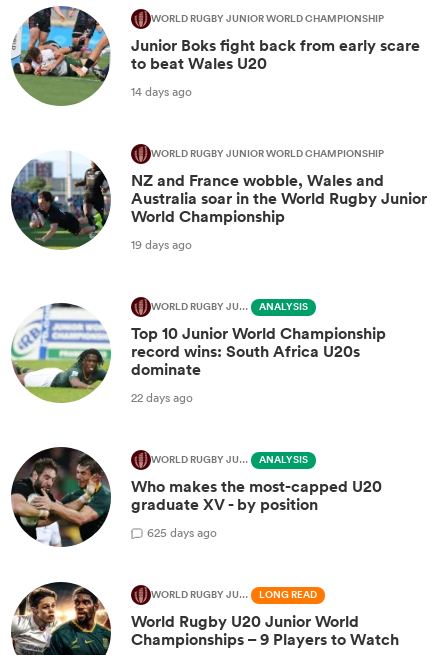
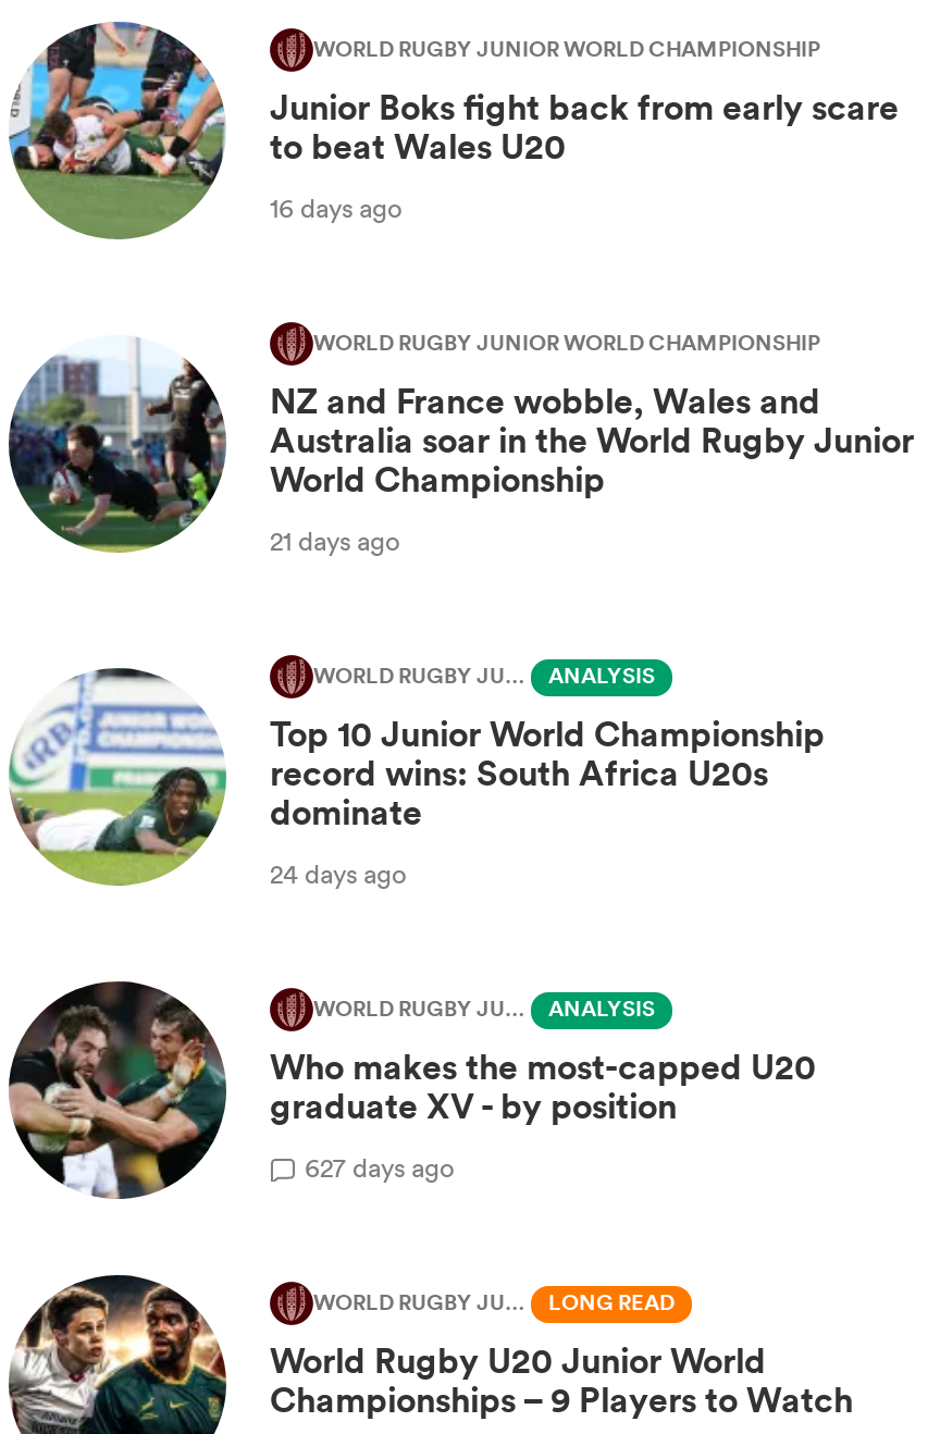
- 14 days ago
+ 16 days ago

- 19 days ago
+ 21 days ago

- 22 days ago
+ 24 days ago

- 625 days ago
+ 627 days ago
